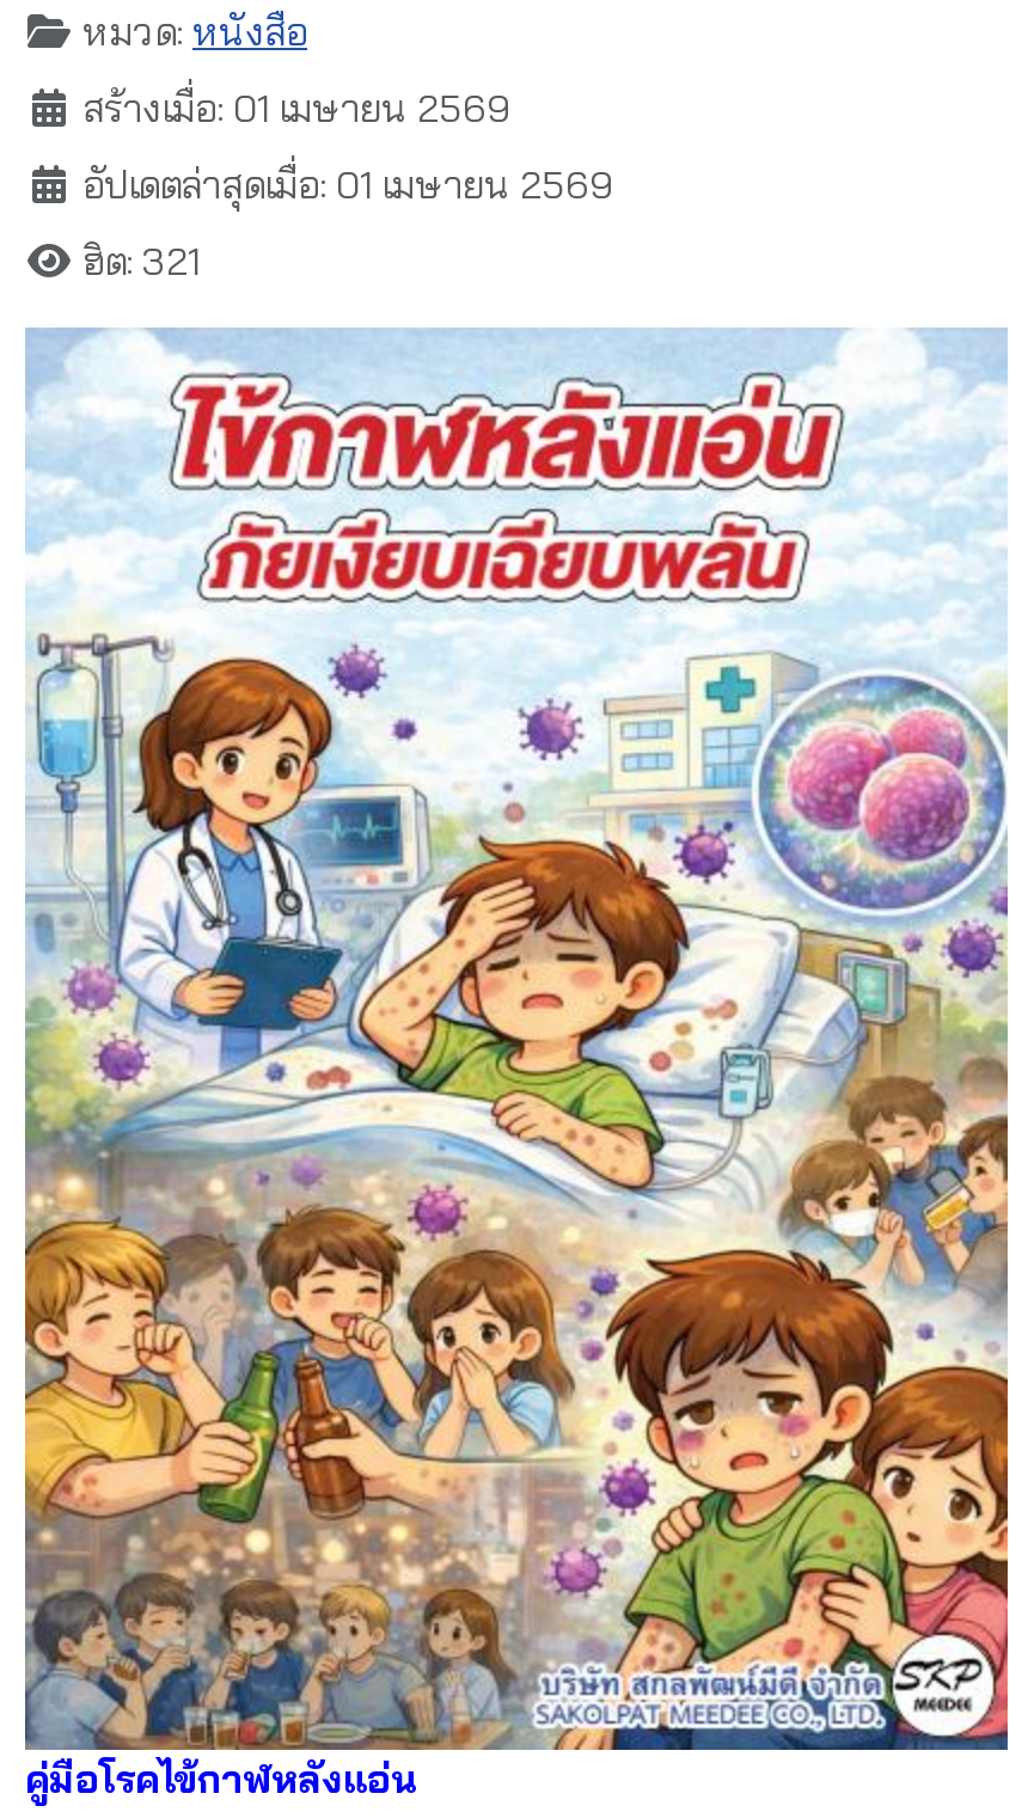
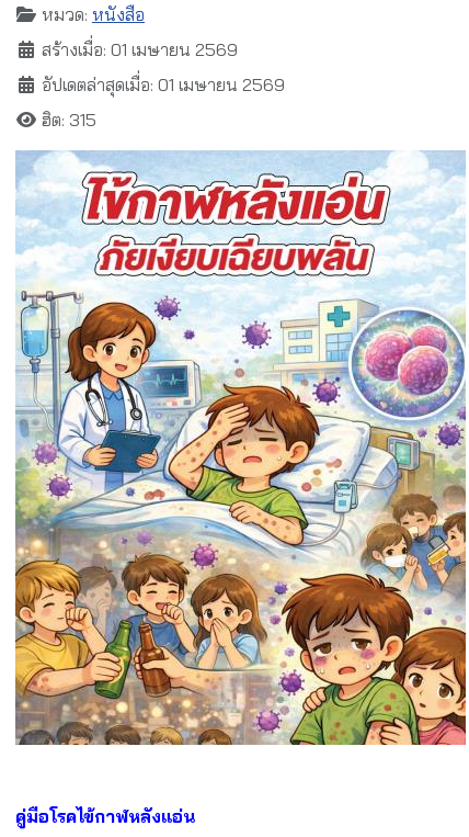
- ฮิต: 321
+ ฮิต: 315

- [image]
